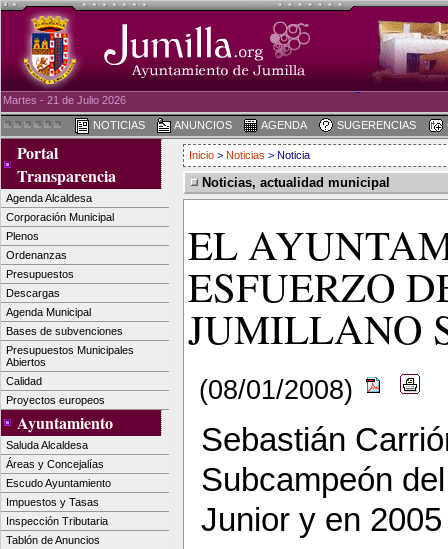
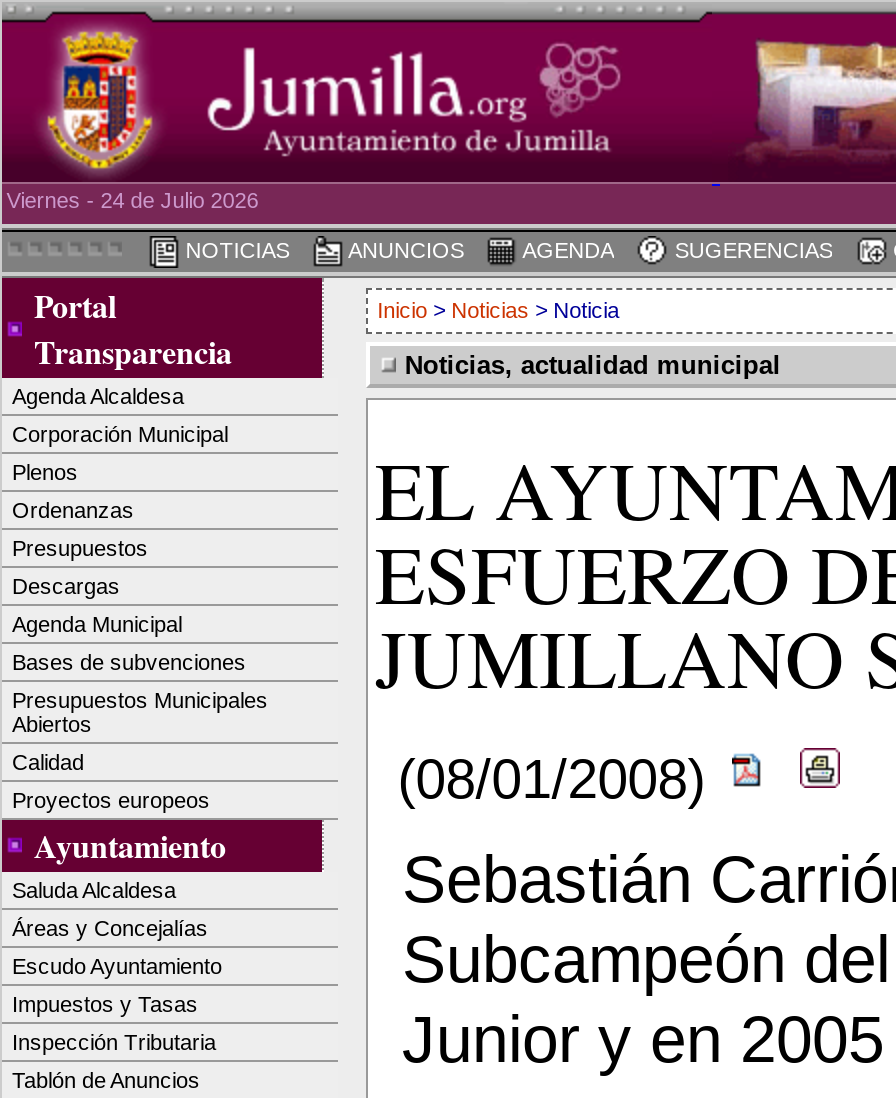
- Martes - 21 de Julio 2026
+ Viernes - 24 de Julio 2026
